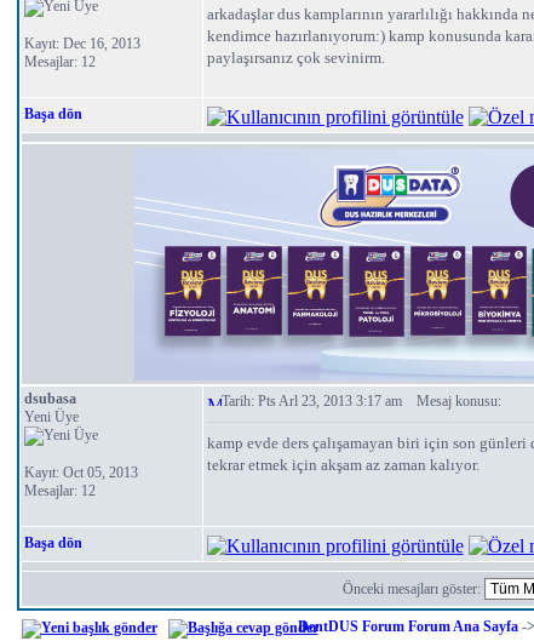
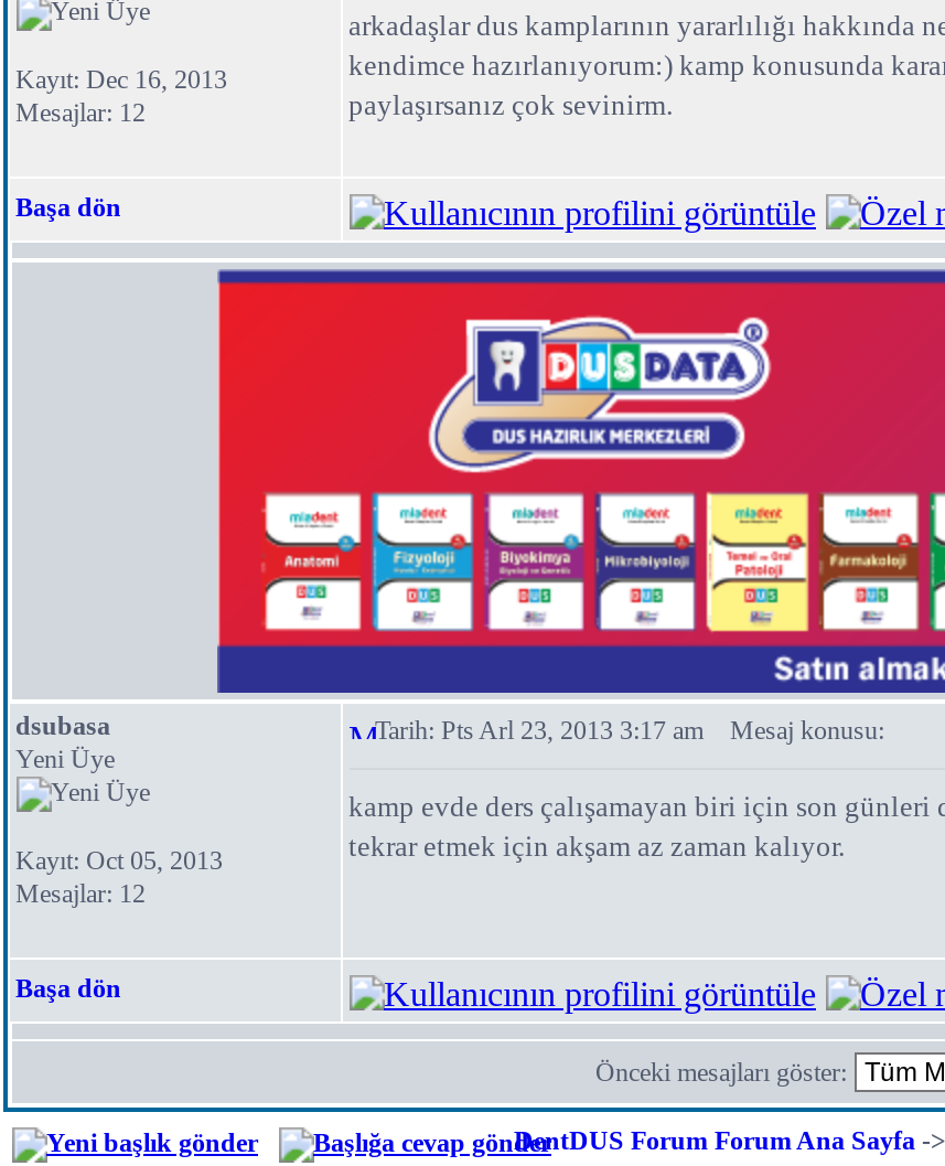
- [image]
+ [image]
